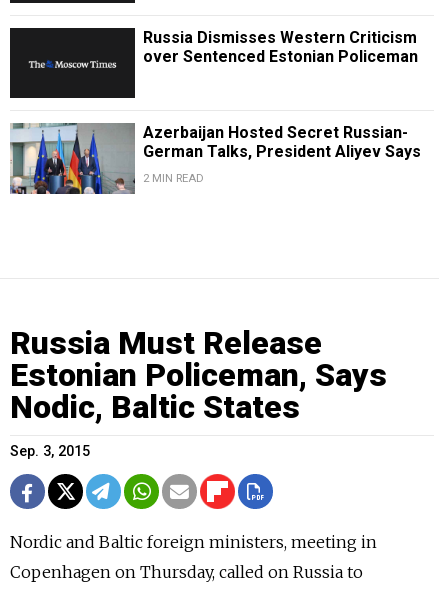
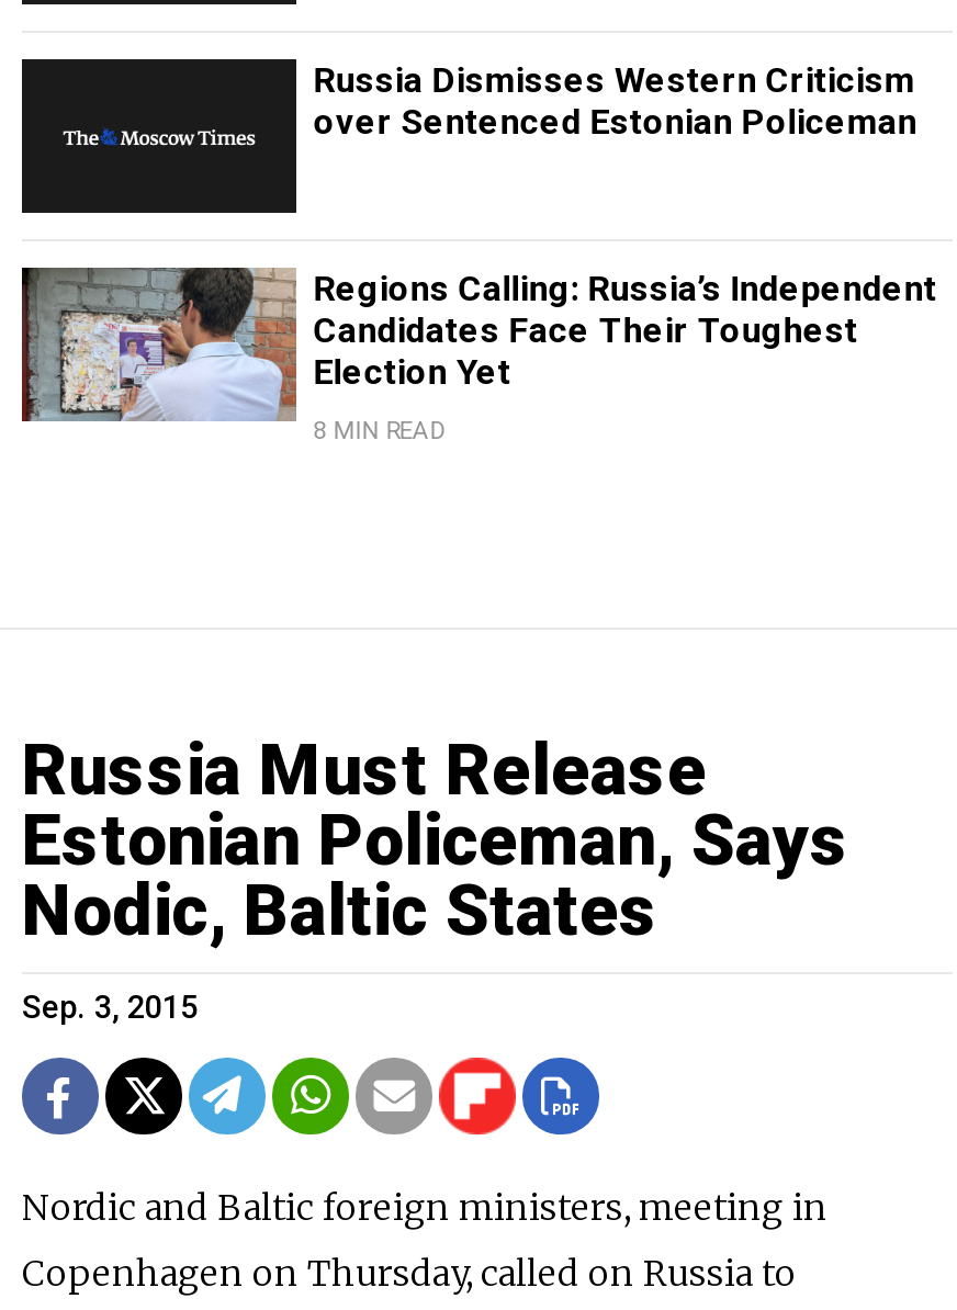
- [image]
- Azerbaijan Hosted Secret Russian-
- German Talks, President Aliyev Says
+ [image]
+ Regions Calling: Russia’s Independent
+ Candidates Face Their Toughest
+ Election Yet

- 2 MIN READ
+ 8 MIN READ
